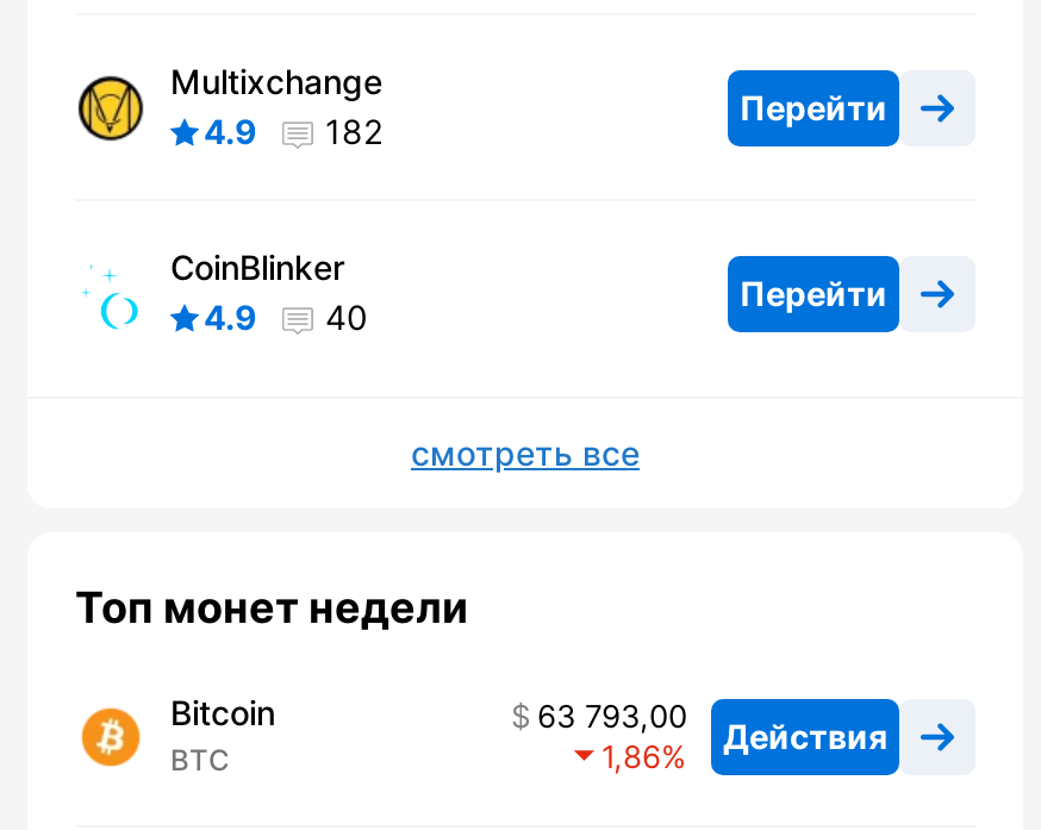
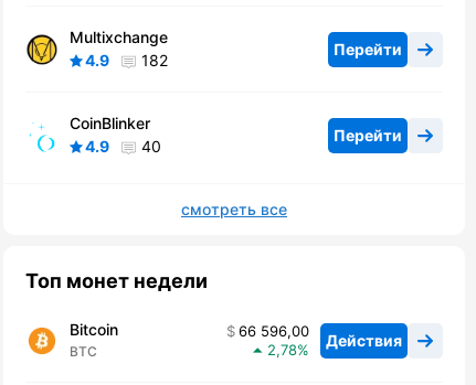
- 63 793,00 Действия
+ 66 596,00 Действия

- 1,86
+ 2,78
